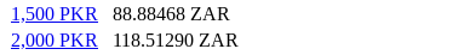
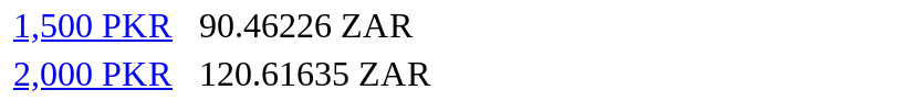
- 1,500 PKR 88.88468 ZAR
+ 1,500 PKR 90.46226 ZAR

- 2,000 PKR 118.51290 ZAR
+ 2,000 PKR 120.61635 ZAR
